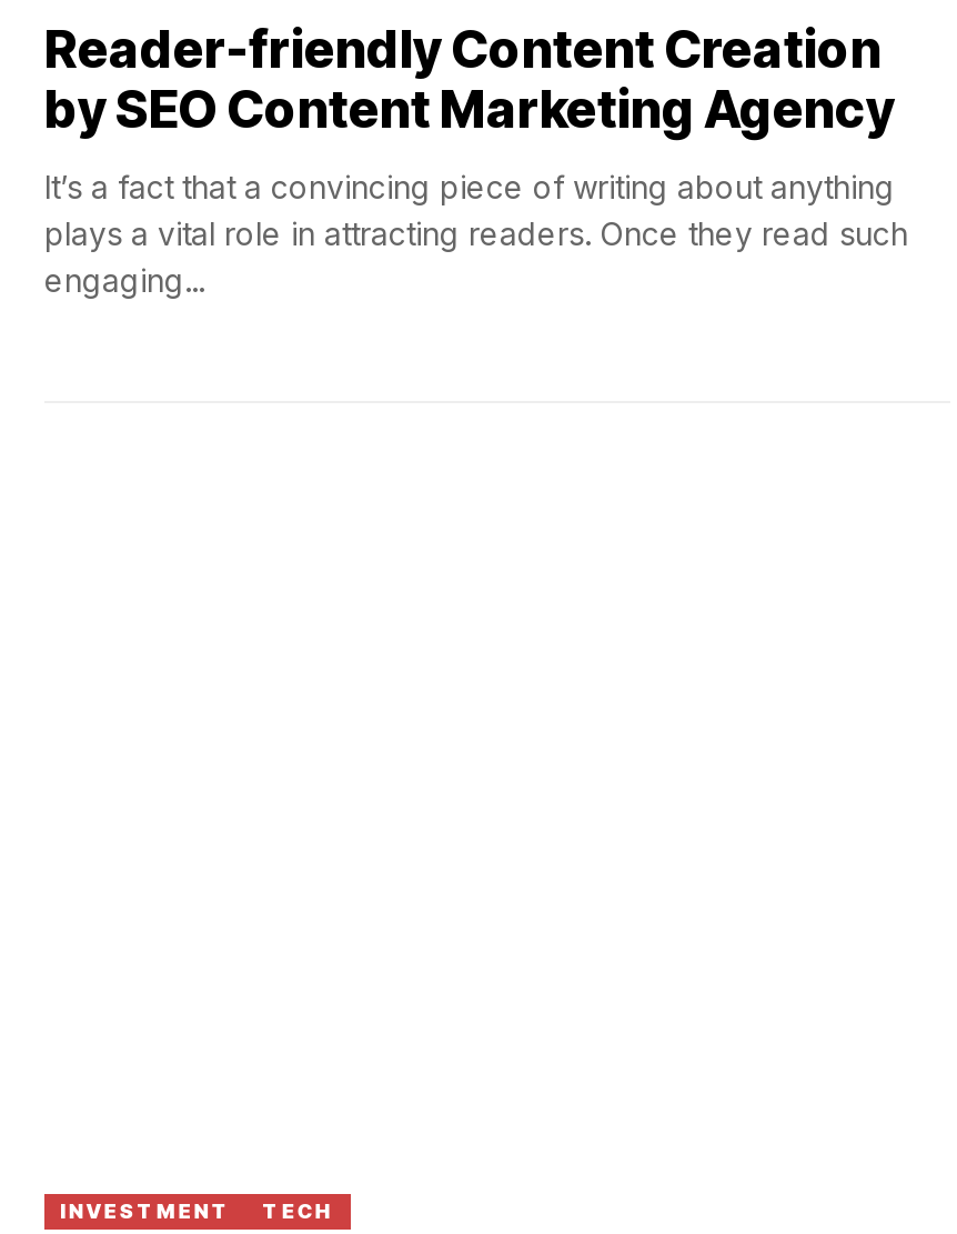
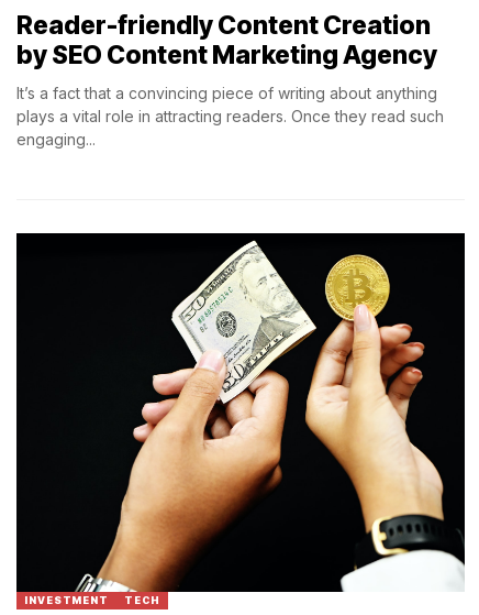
+ [image]
